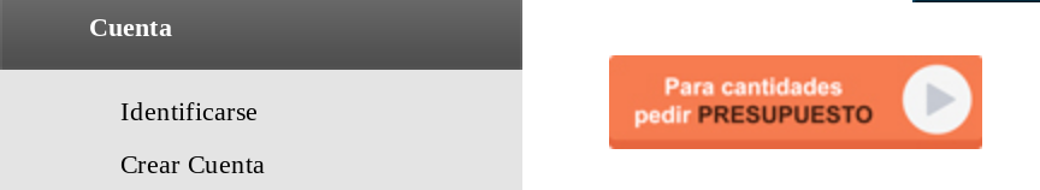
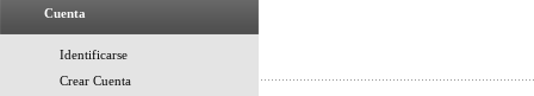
- [image]
